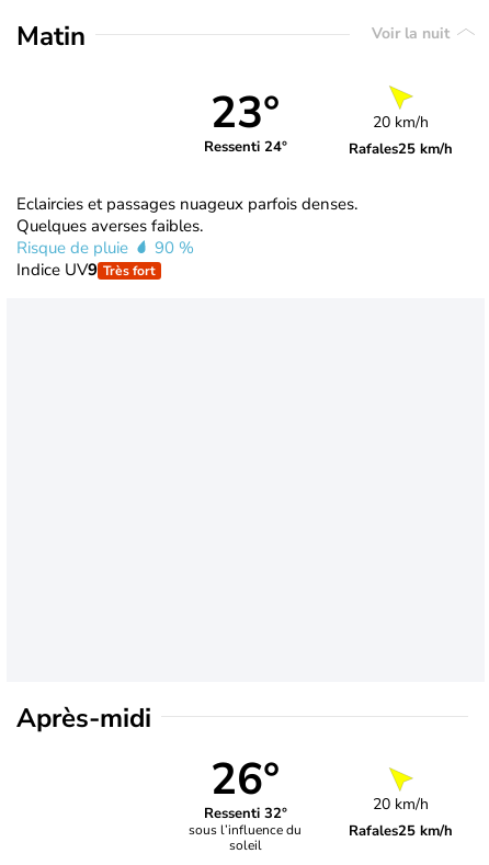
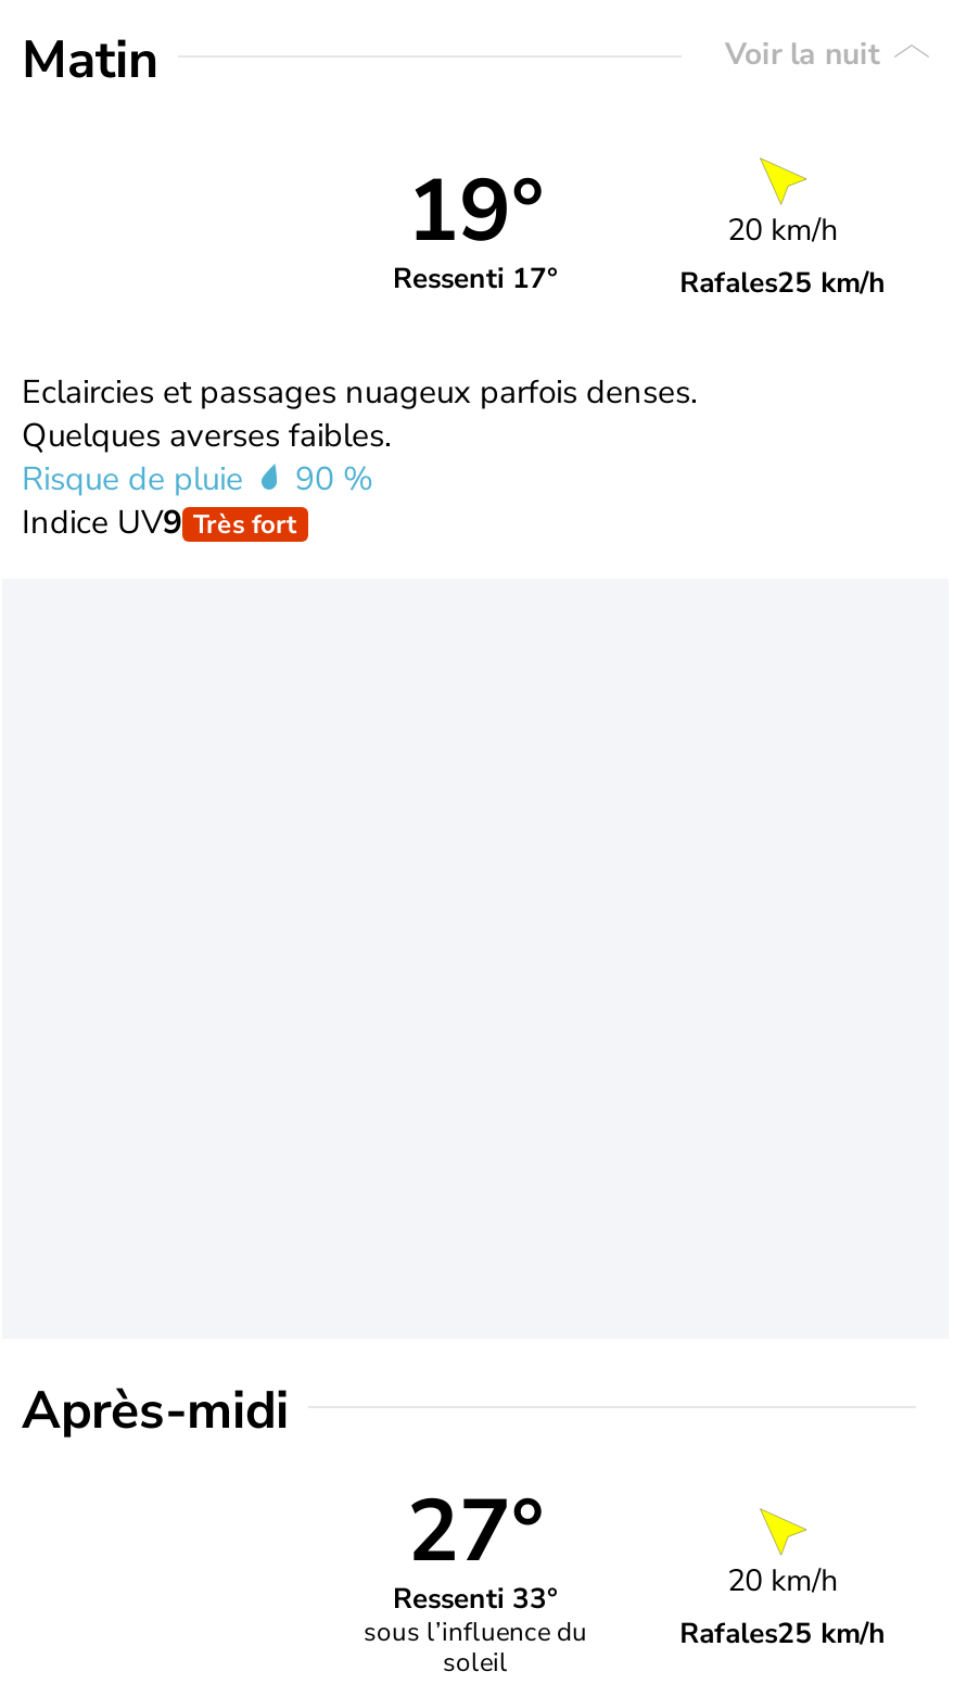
- 23°
+ 19°

- Ressenti 24°
+ Ressenti 17°

- 26°
+ 27°

- Ressenti 32°
+ Ressenti 33°
